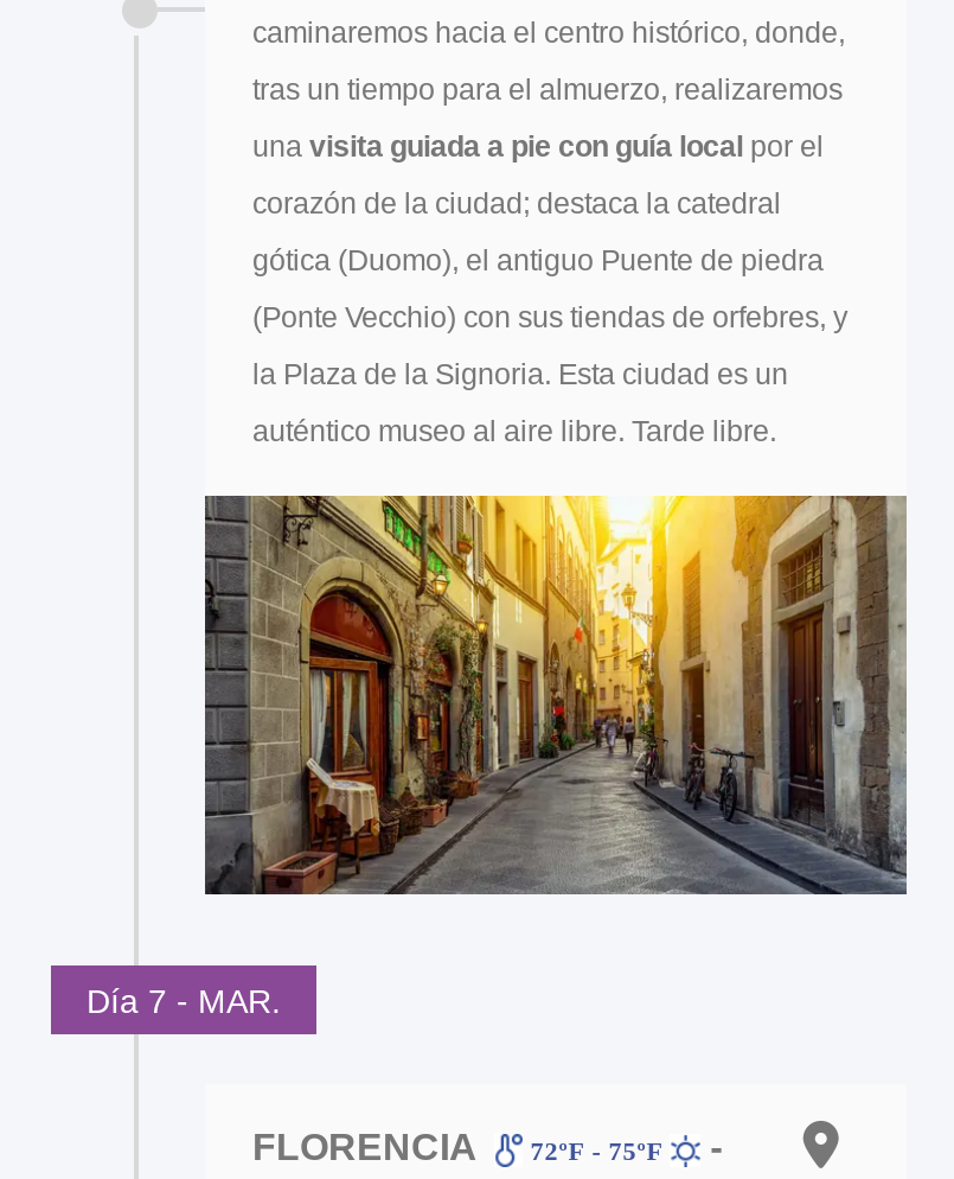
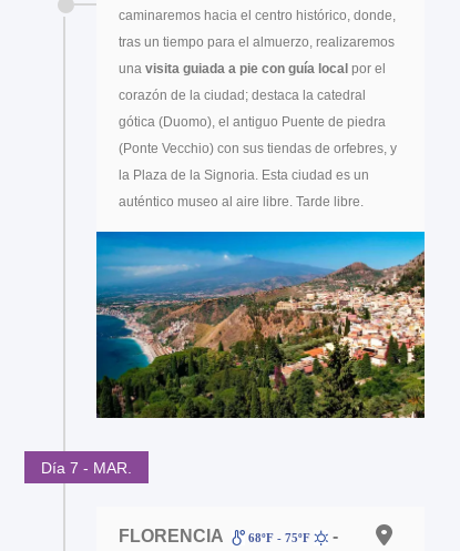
- [image]
+ [image]

- 72ºF - 75ºF
+ 68ºF - 75ºF
